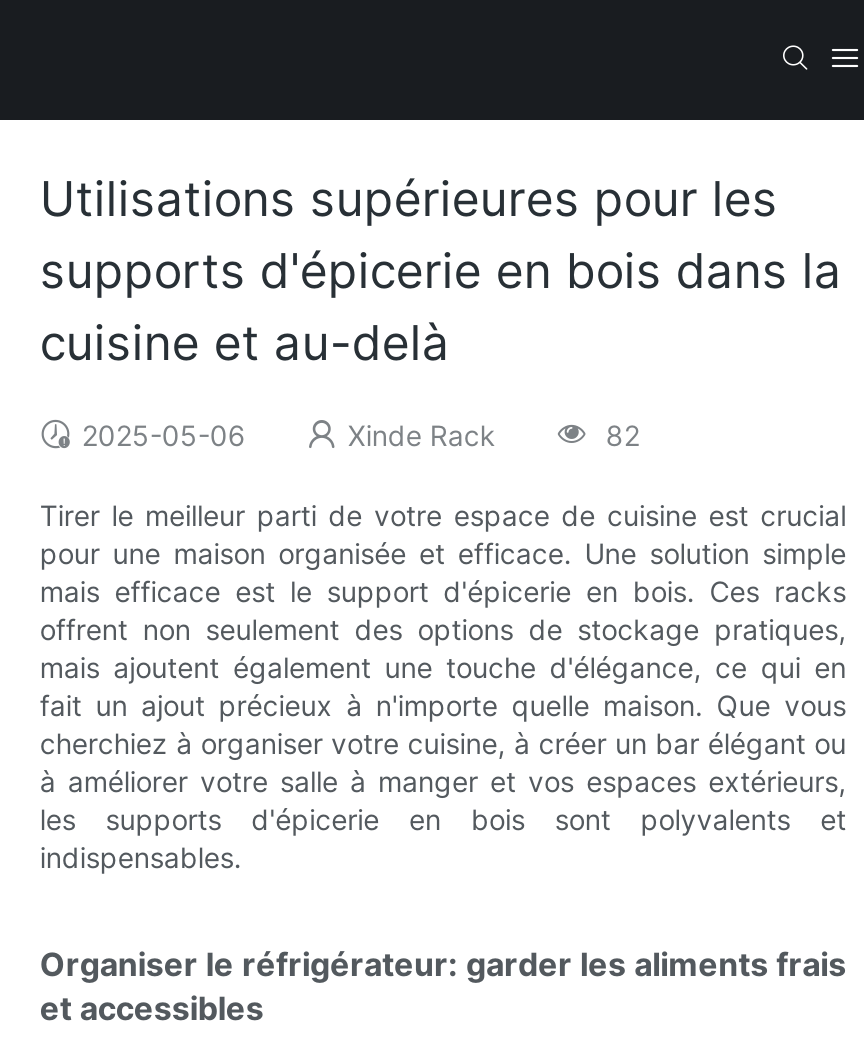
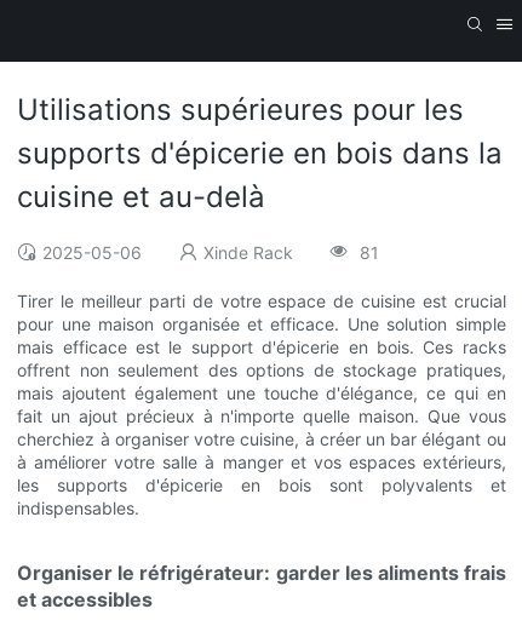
- 82
+ 81
